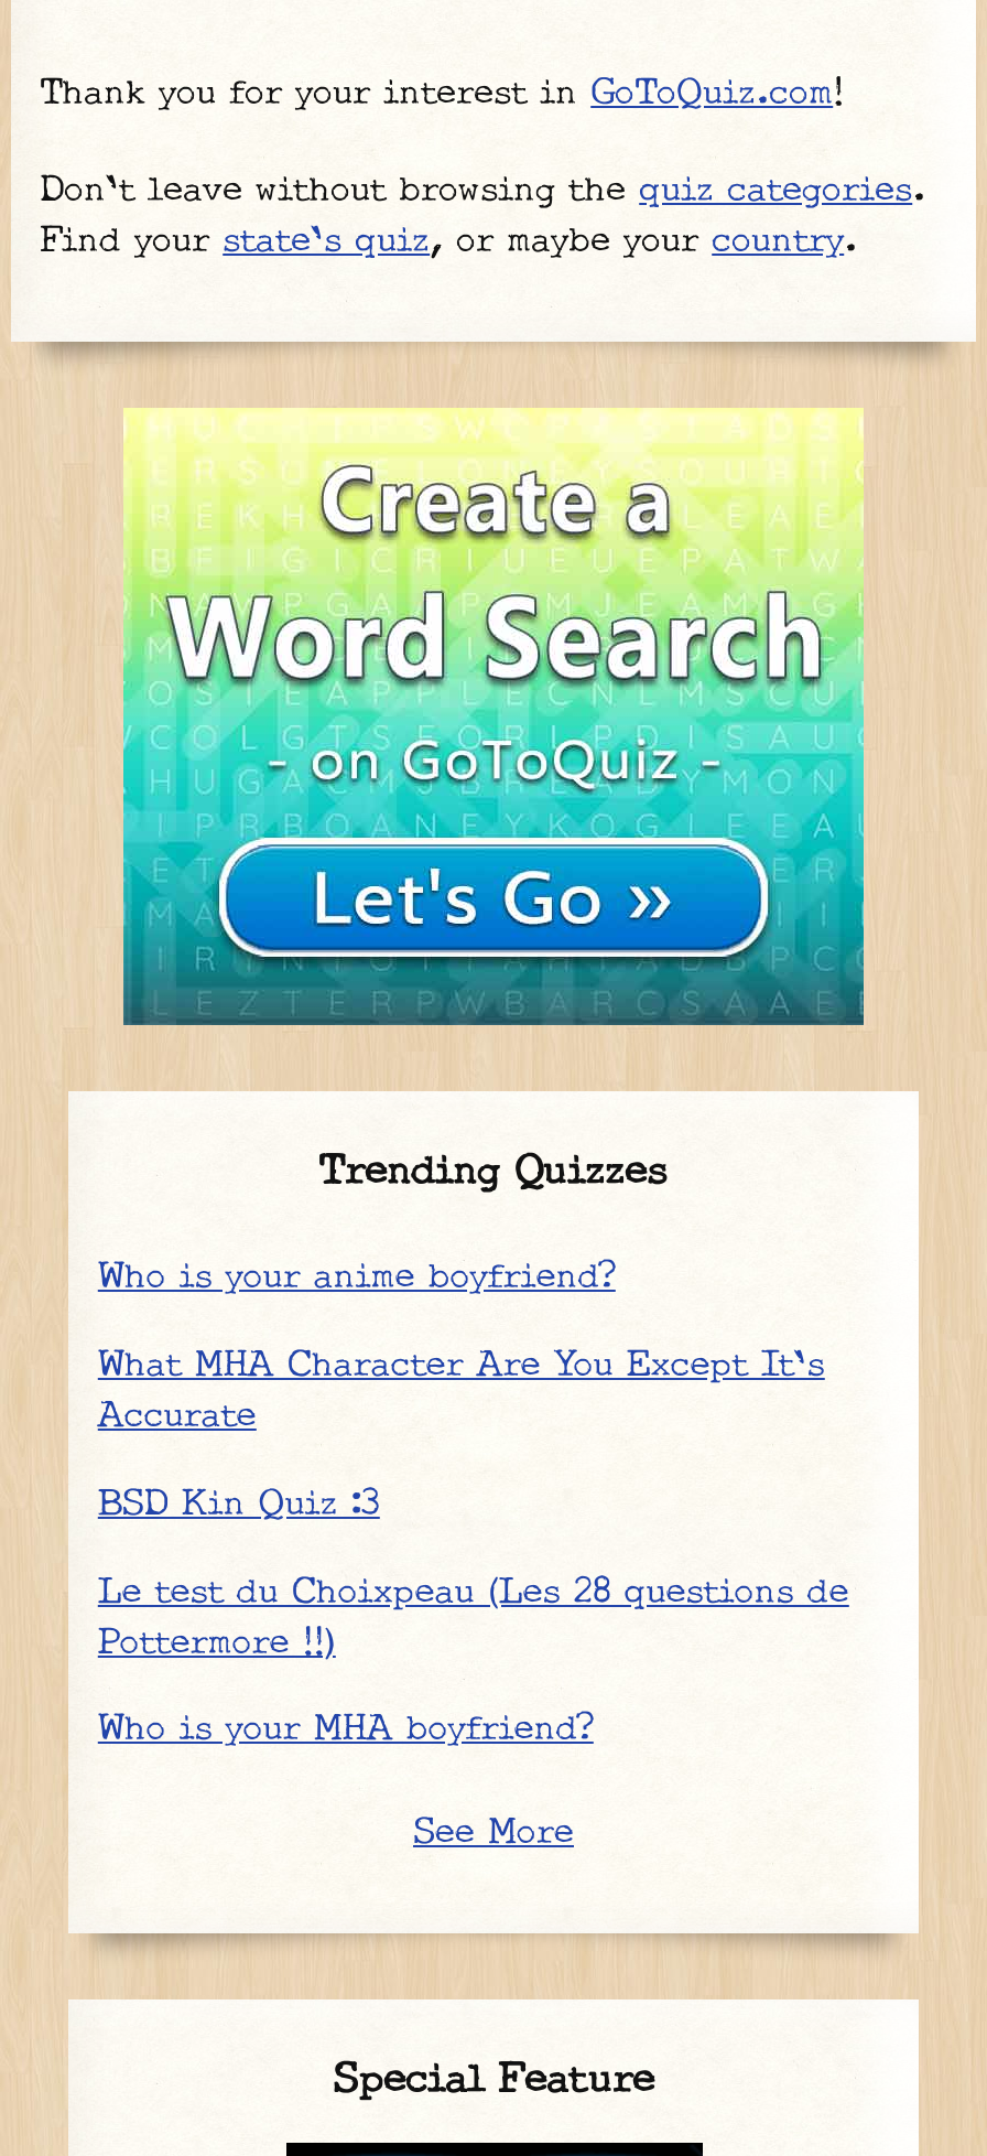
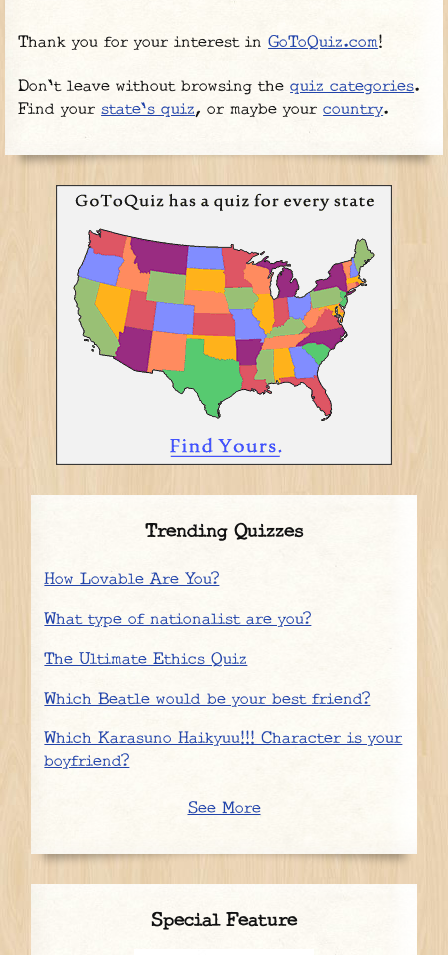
- [image]
+ [image]

- Who is your anime boyfriend?
+ How Lovable Are You?

- What MHA Character Are You Except It's
- Accurate
+ What type of nationalist are you?

- BSD Kin Quiz :3
+ The Ultimate Ethics Quiz

- Le test du Choixpeau (Les 28 questions de
- Pottermore !!)
+ Which Beatle would be your best friend?

- Who is your MHA boyfriend?
+ Which Karasuno Haikyuu!!! Character is your
+ boyfriend?
